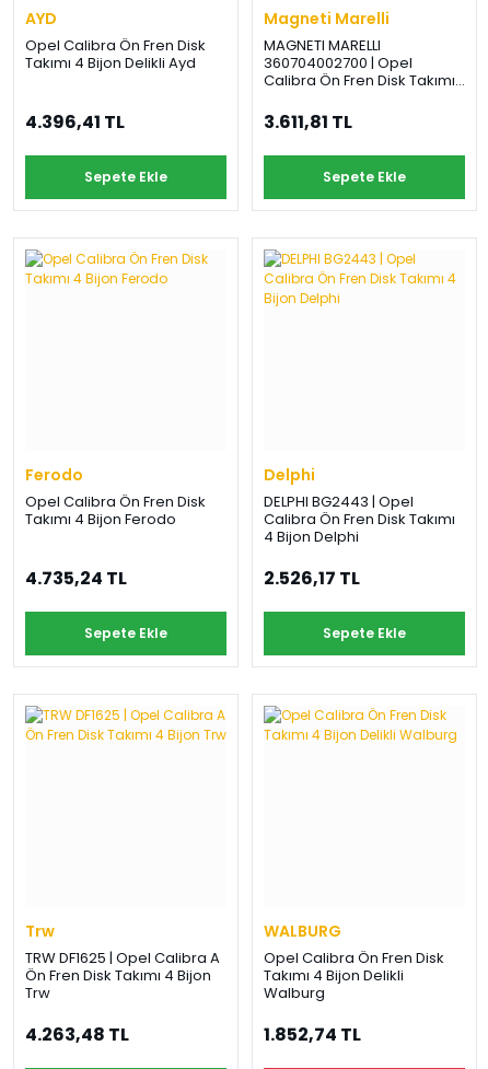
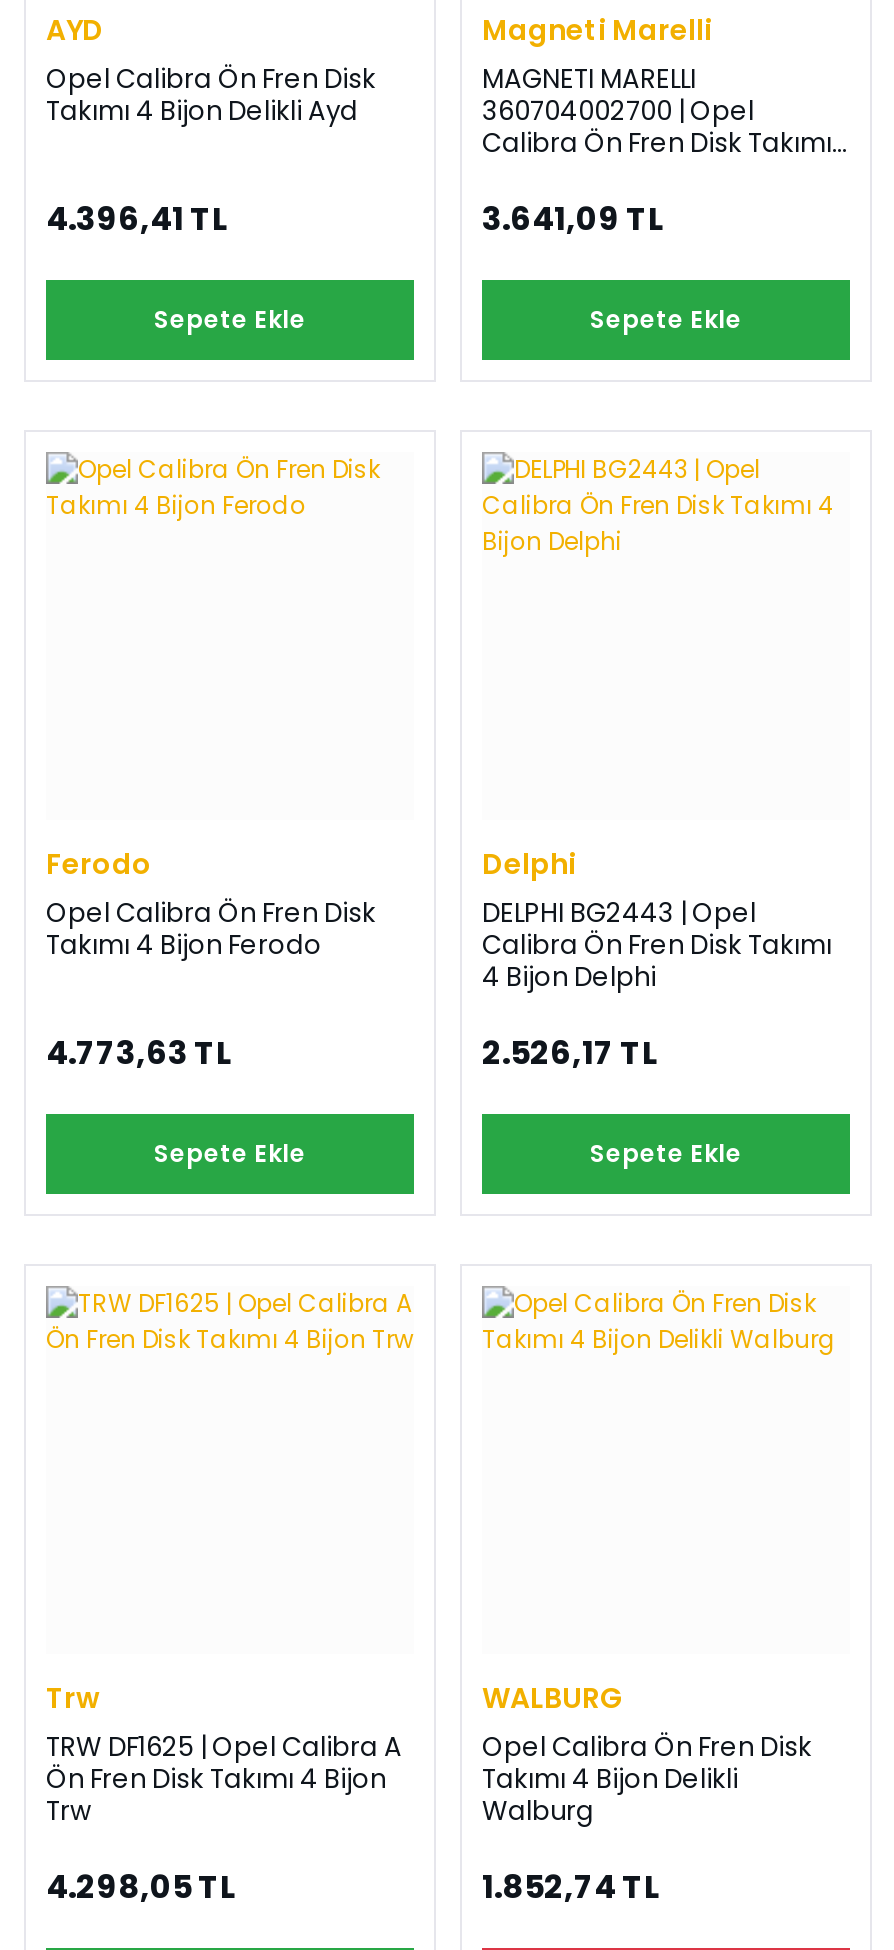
- 3.611,81 TL
+ 3.641,09 TL

- 4.735,24 TL
+ 4.773,63 TL

- 4.263,48 TL
+ 4.298,05 TL
